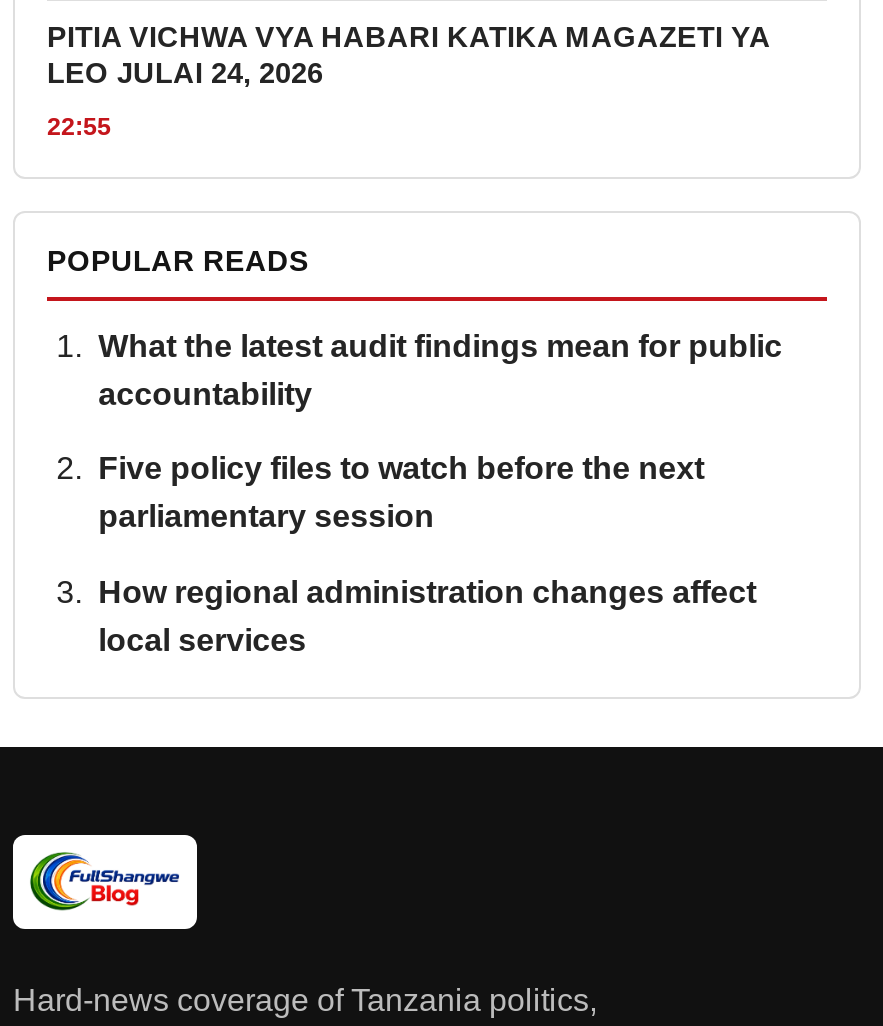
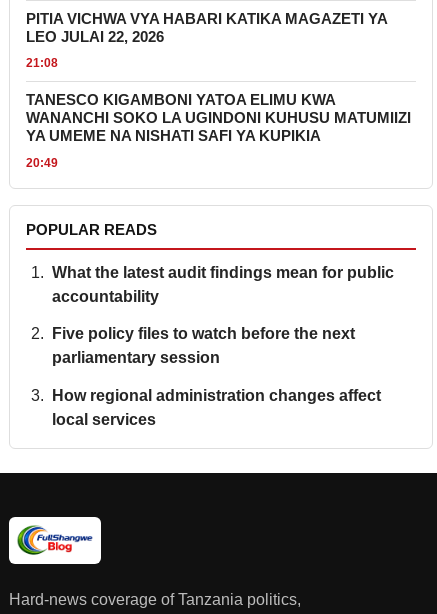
- LEO JULAI 24, 2026
- 22:55
+ LEO JULAI 22, 2026
+ 21:08
+ TANESCO KIGAMBONI YATOA ELIMU KWA
+ WANANCHI SOKO LA UGINDONI KUHUSU MATUMIIZI
+ YA UMEME NA NISHATI SAFI YA KUPIKIA
+ 20:49
